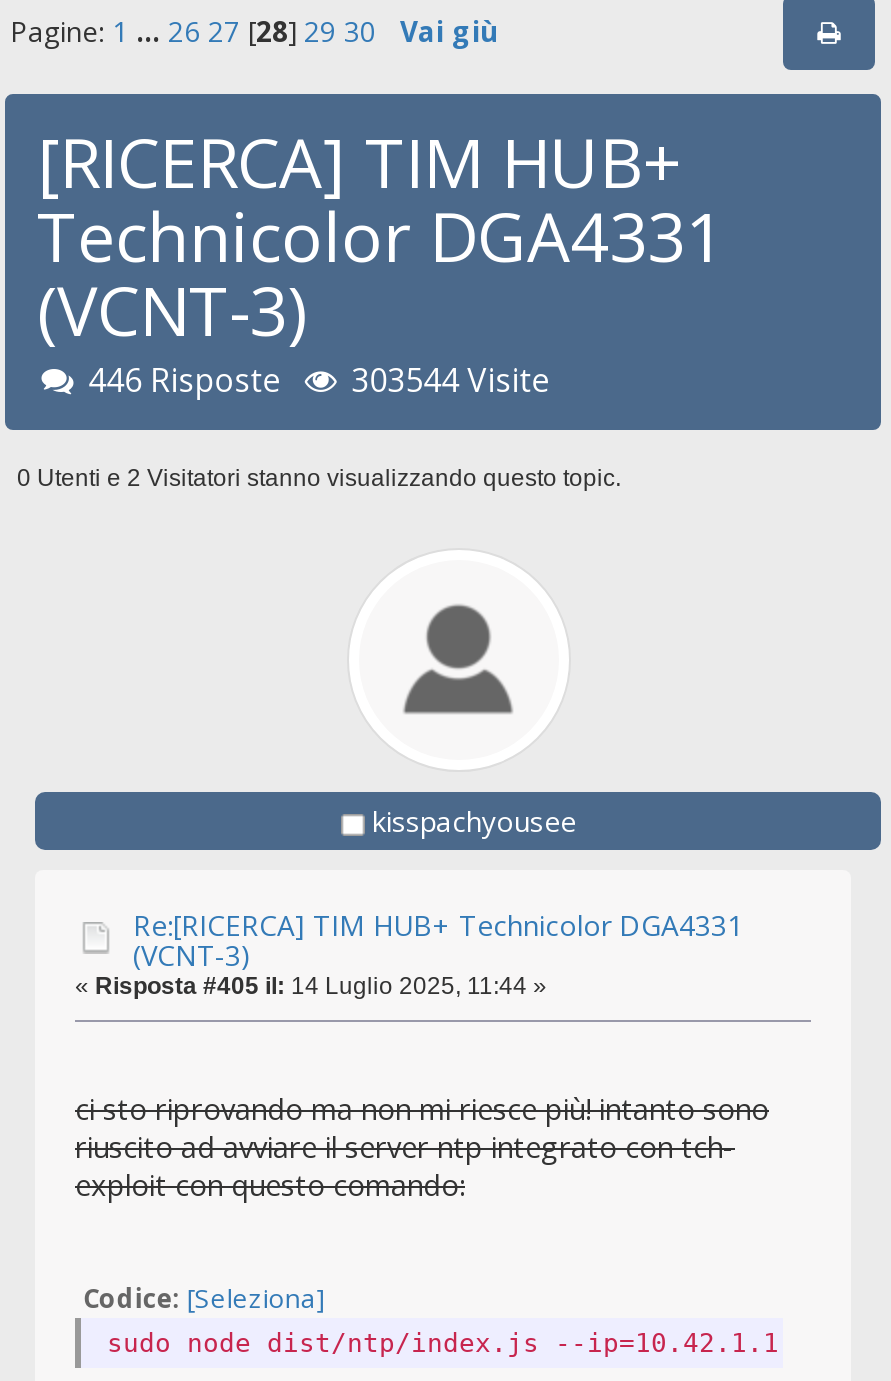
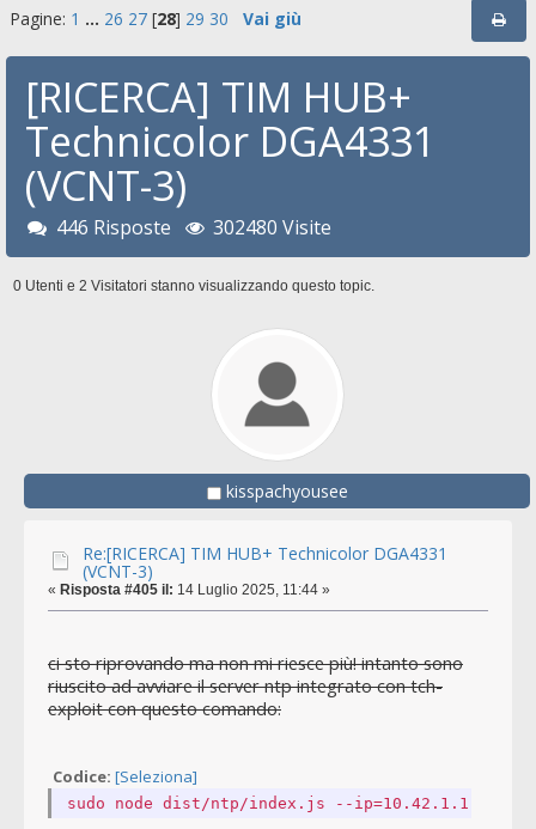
- 446 Risposte 303544 Visite
+ 446 Risposte 302480 Visite
